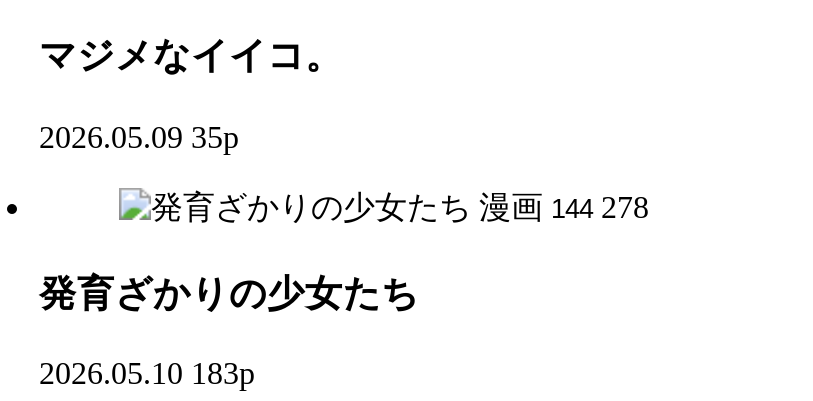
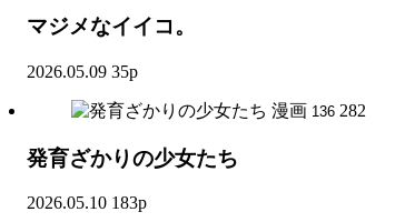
- 漫画 144 278
+ 漫画 136 282
